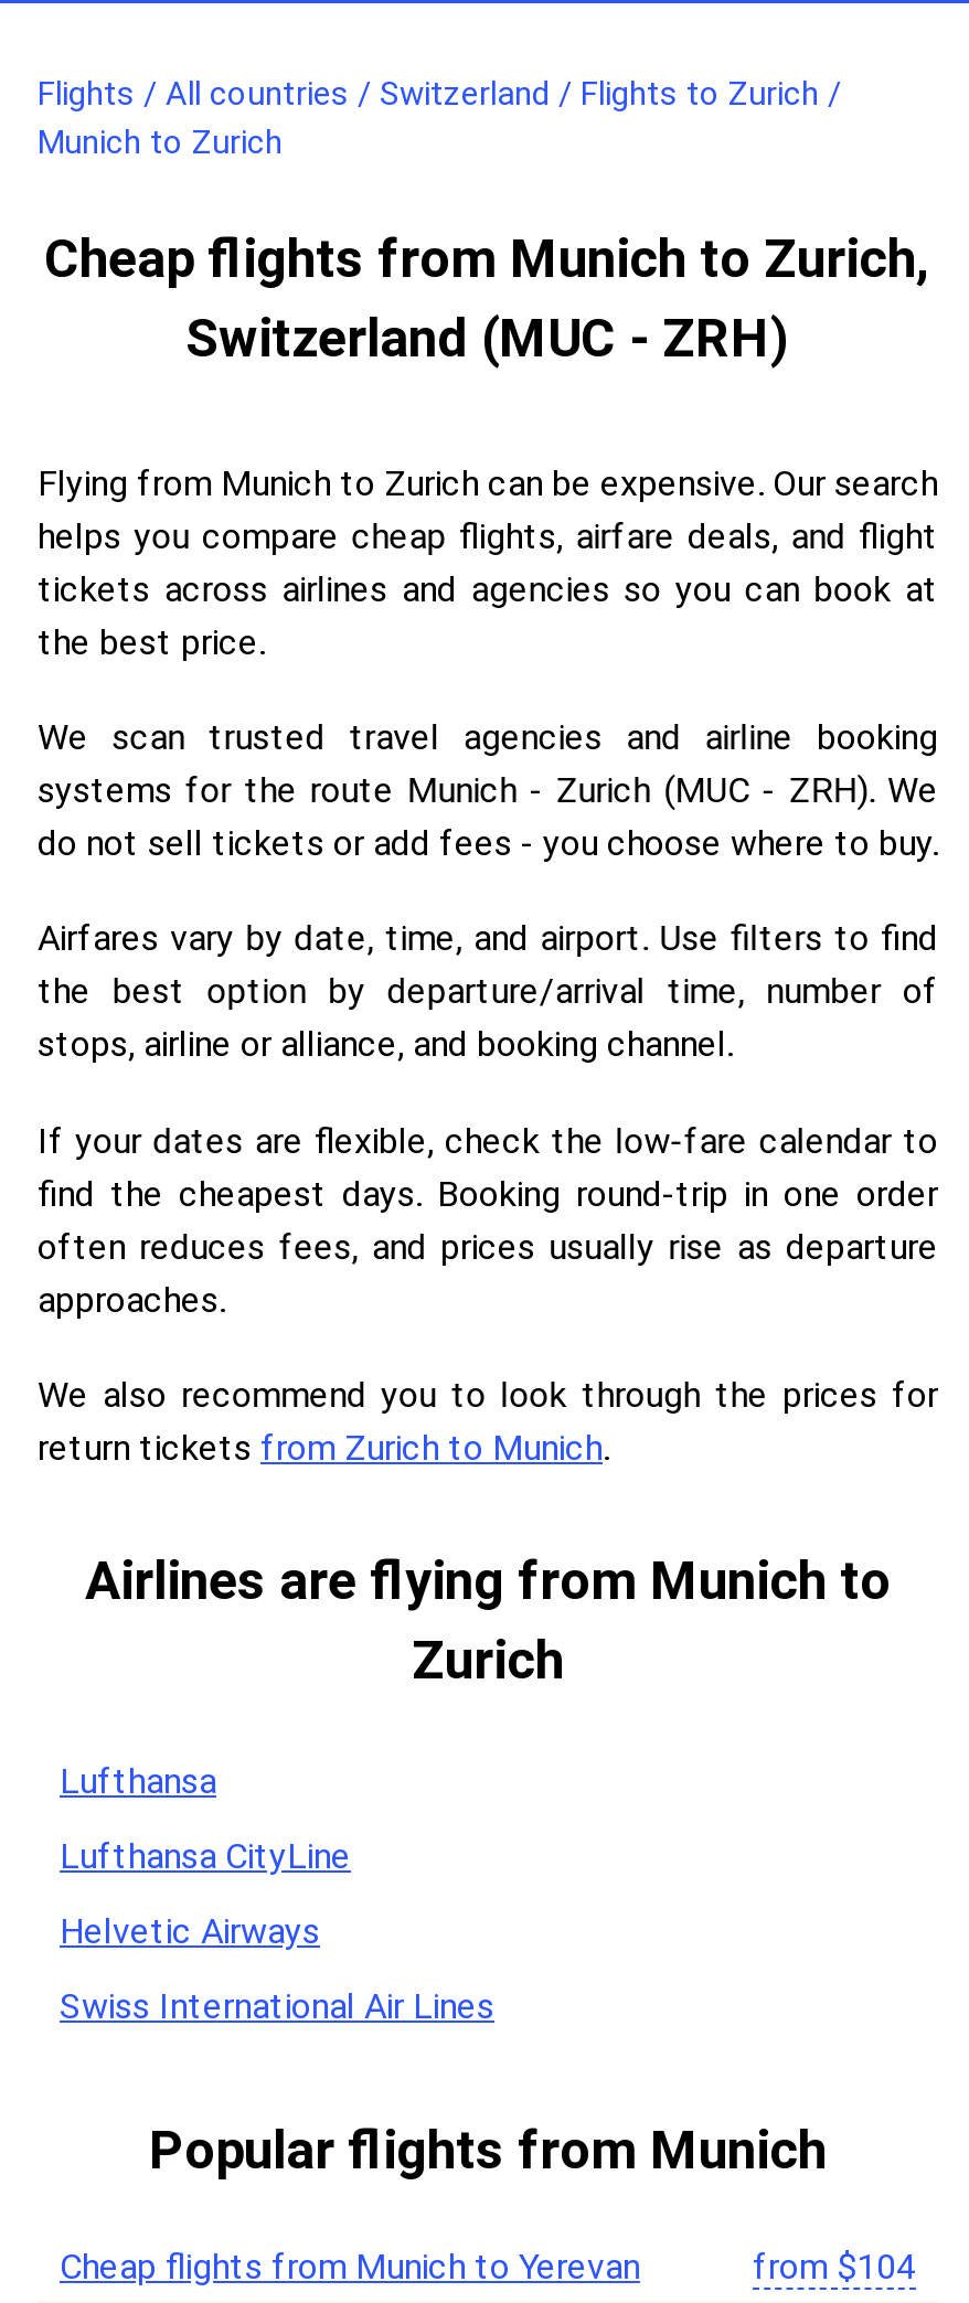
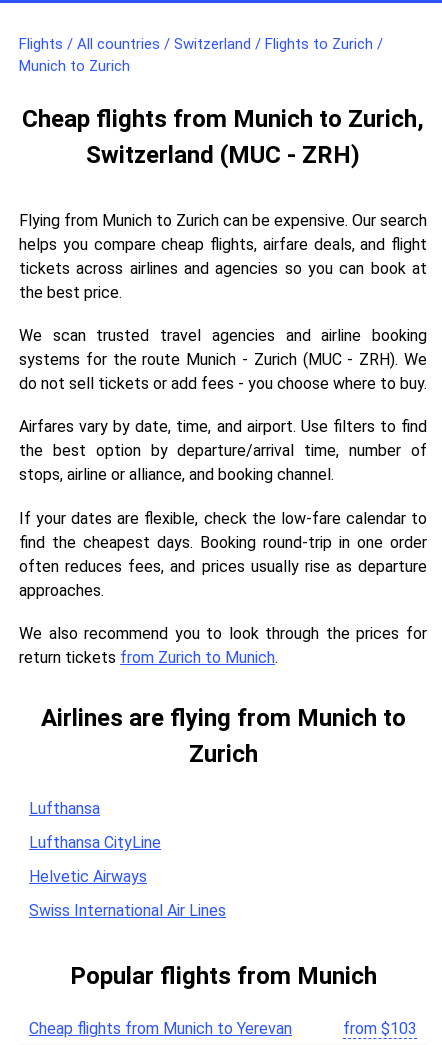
- from $104
+ from $103
